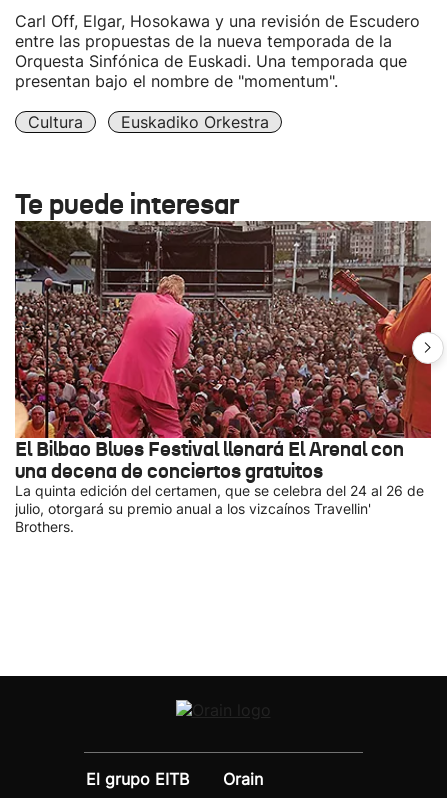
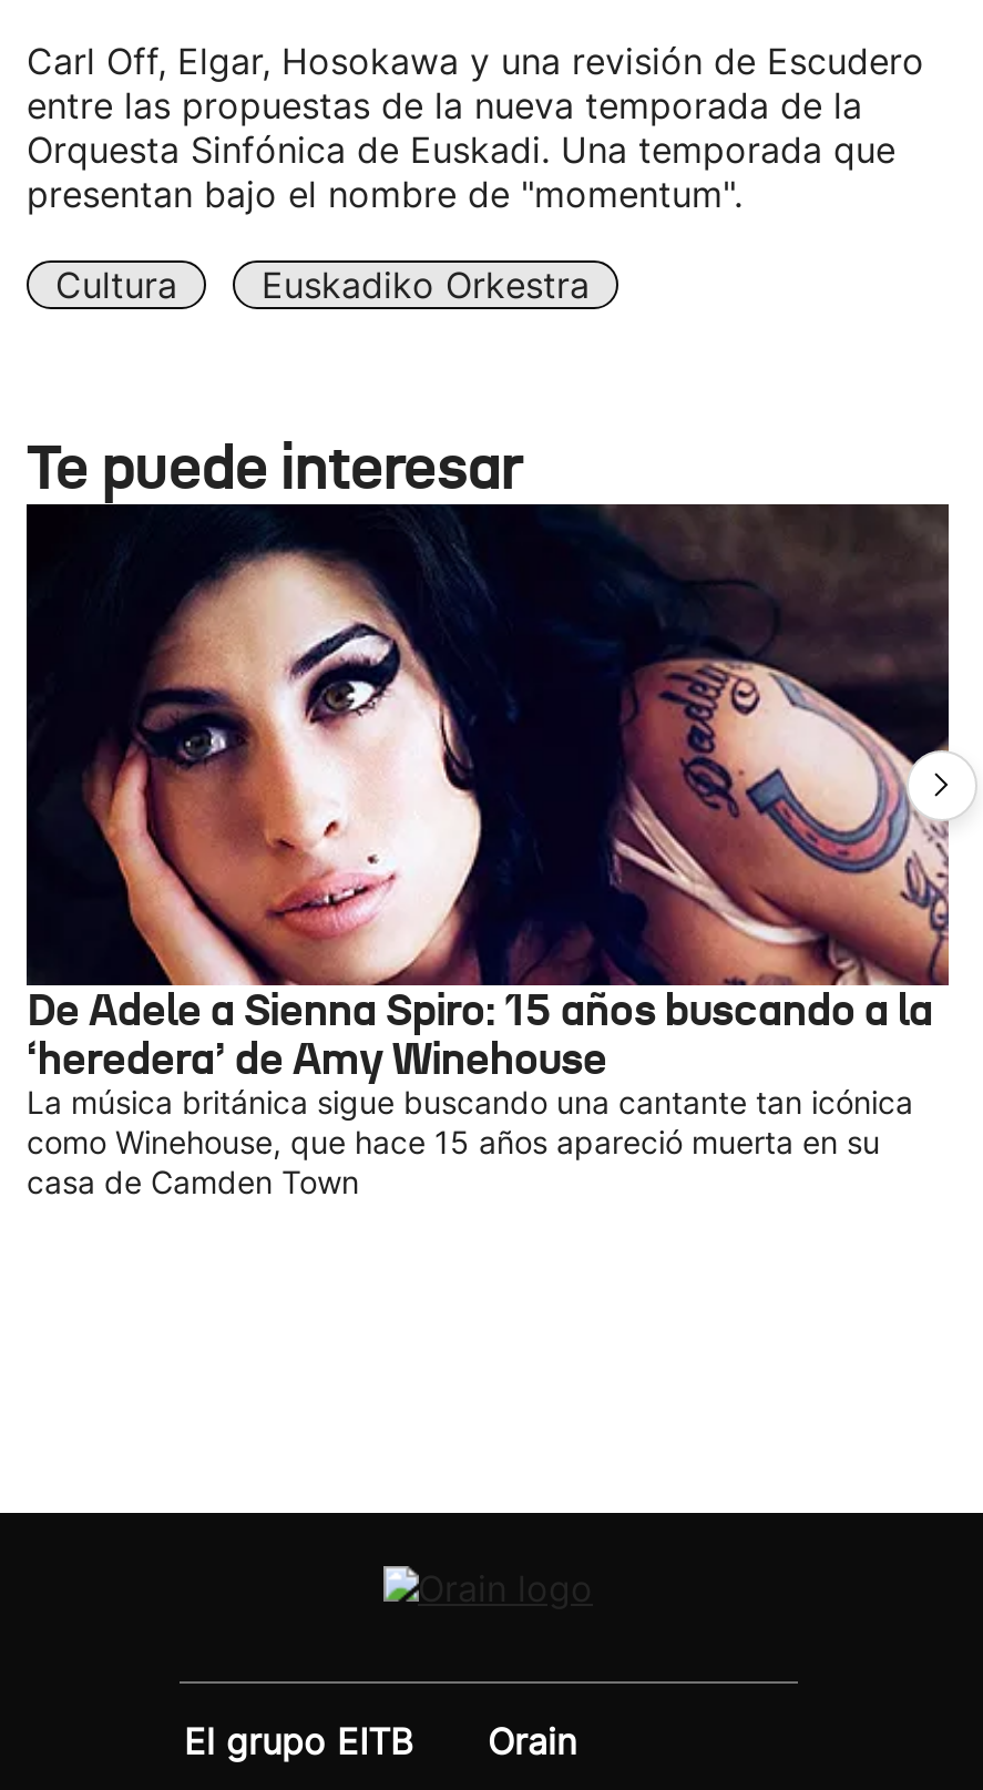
- [image]
- El Bilbao Blues Festival llenará El Arenal con
- una decena de conciertos gratuitos
- La quinta edición del certamen, que se celebra del 24 al 26 de
- julio, otorgará su premio anual a los vizcaínos Travellin'
- Brothers.
+ [image]
+ De Adele a Sienna Spiro: 15 años buscando a la
+ ‘heredera’ de Amy Winehouse
+ La música británica sigue buscando una cantante tan icónica
+ como Winehouse, que hace 15 años apareció muerta en su
+ casa de Camden Town
